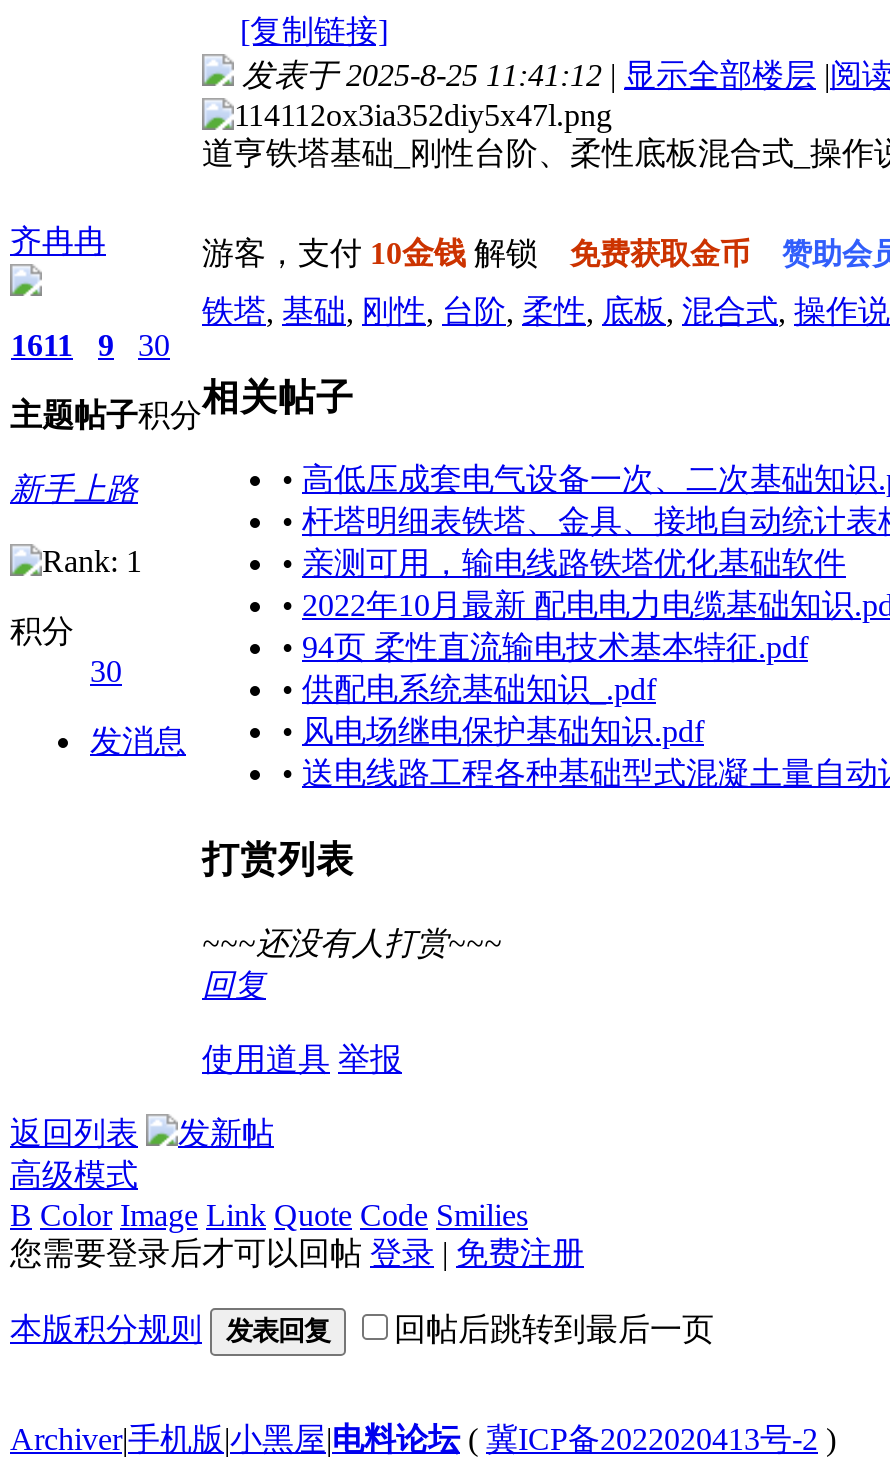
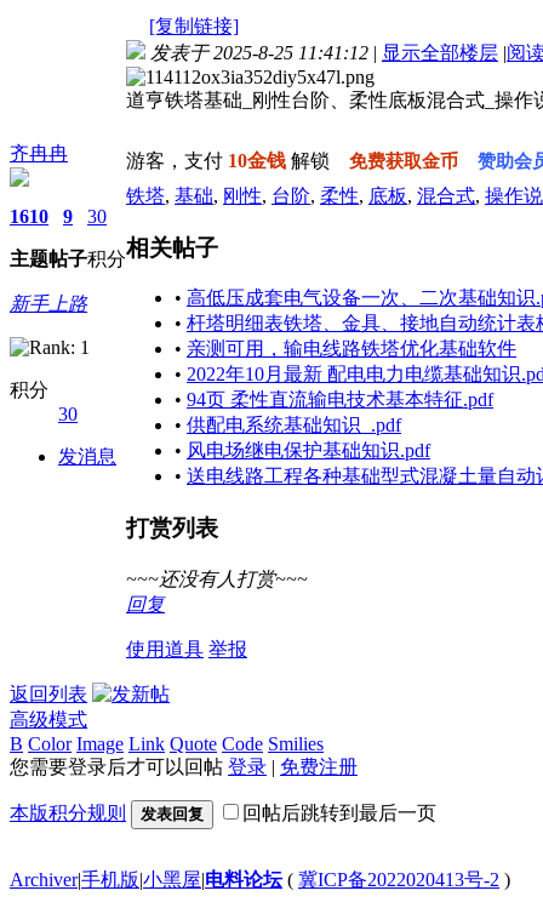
- 1611 9 30
+ 1610 9 30
